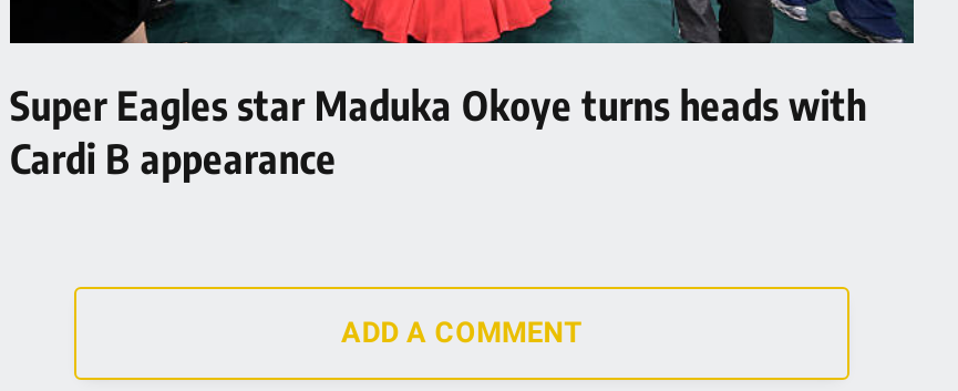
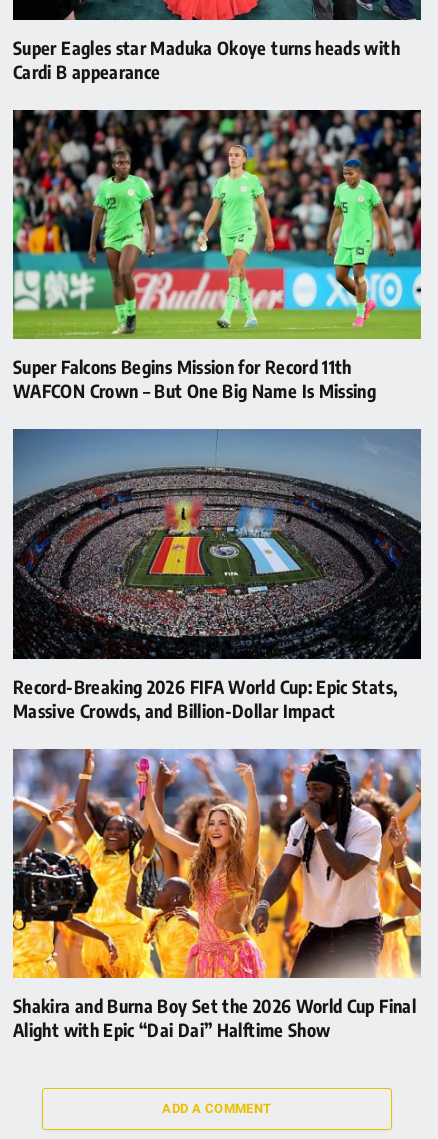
+ [image]
+ Super Falcons Begins Mission for Record 11th
+ WAFCON Crown – But One Big Name Is Missing

+ [image]
+ Record-Breaking 2026 FIFA World Cup: Epic Stats,
+ Massive Crowds, and Billion-Dollar Impact

+ [image]
+ Shakira and Burna Boy Set the 2026 World Cup Final
+ Alight with Epic “Dai Dai” Halftime Show
